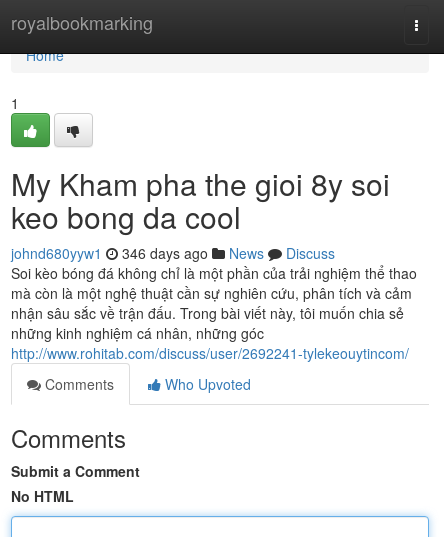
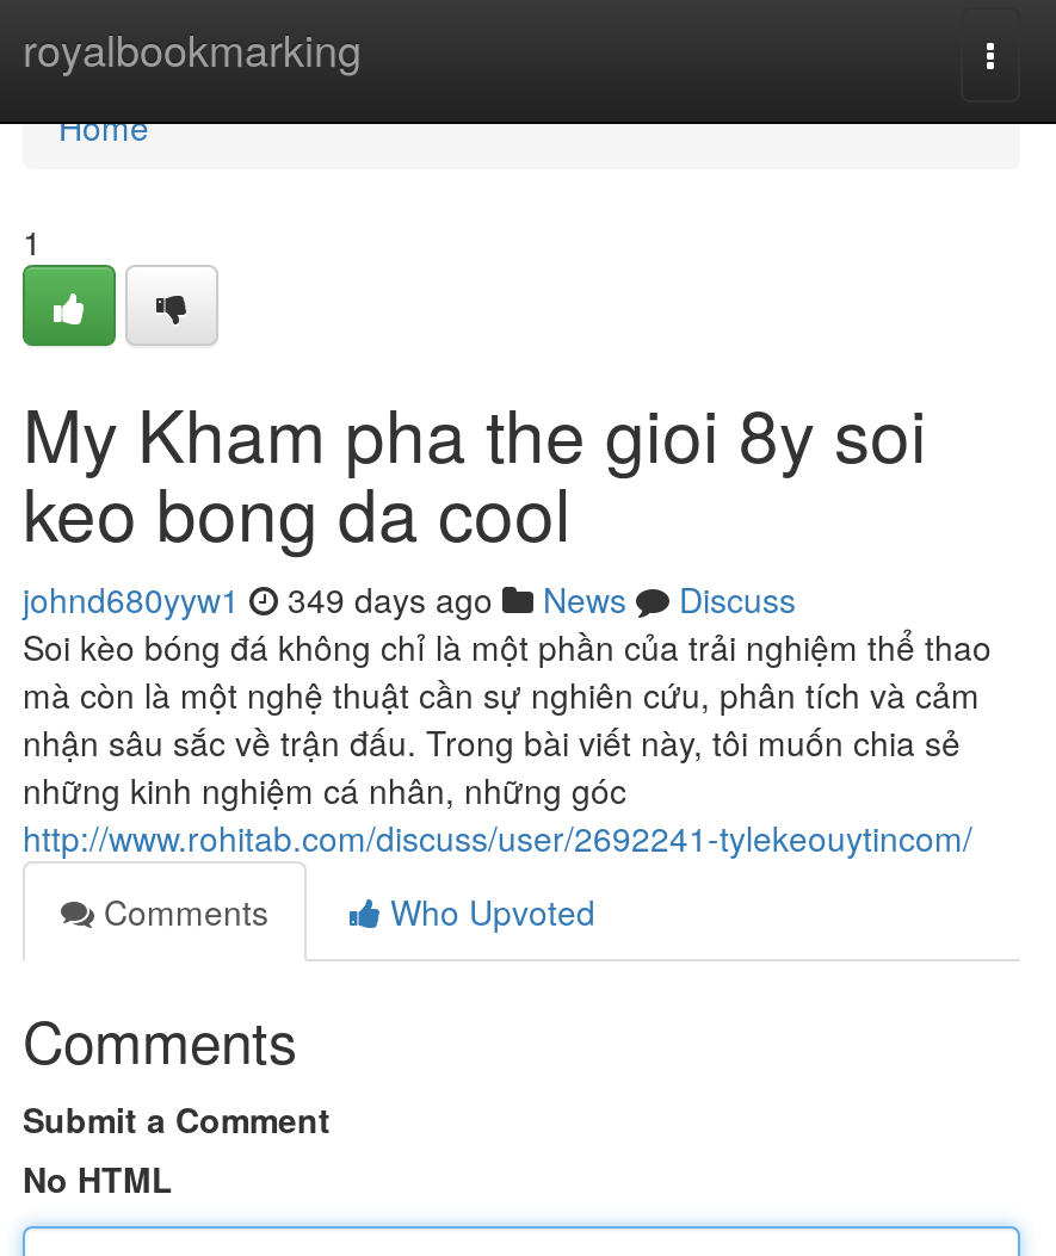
- johnd680yyw1 346 days ago News Discuss
+ johnd680yyw1 349 days ago News Discuss
